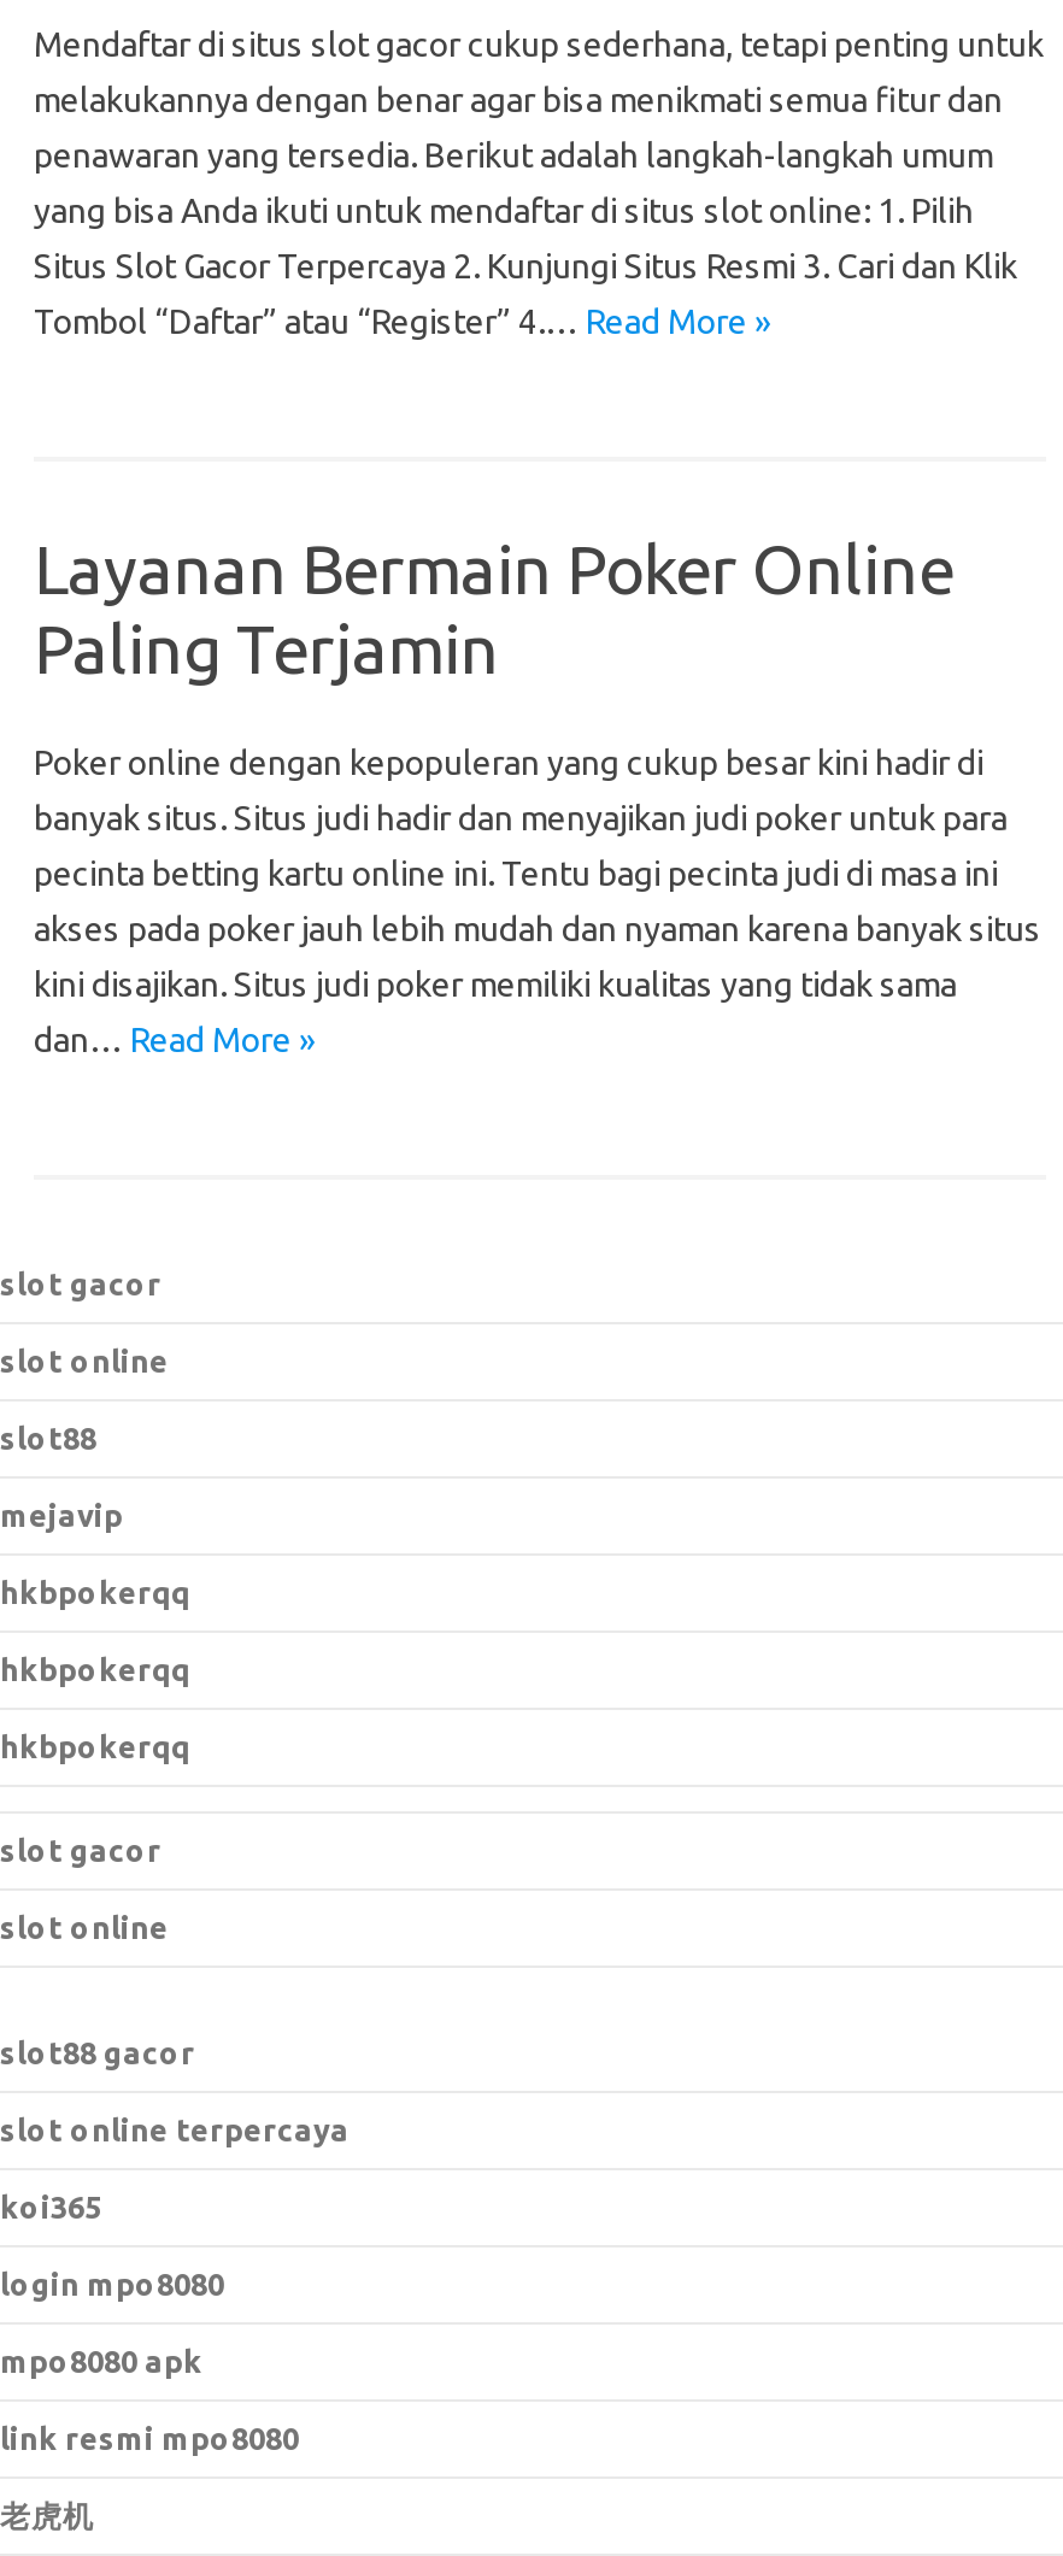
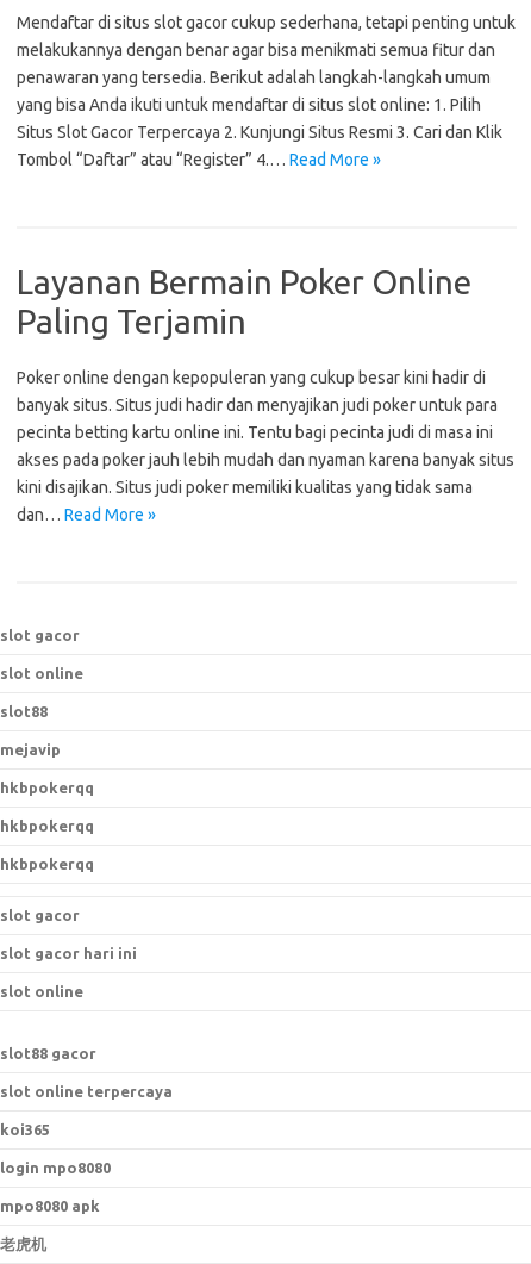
+ slot gacor hari ini

moved down: slot online | slot88 gacor | slot online terpercaya | koi365 | login mpo8080 | mpo8080 apk

- link resmi mpo8080
